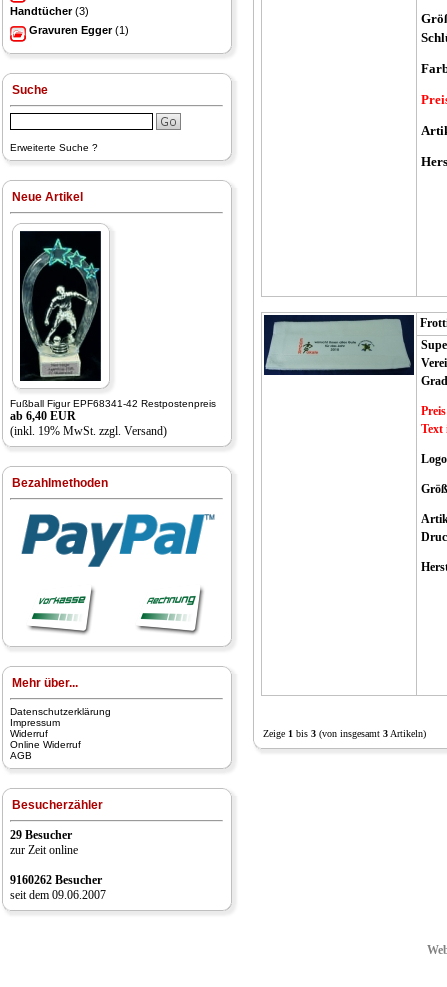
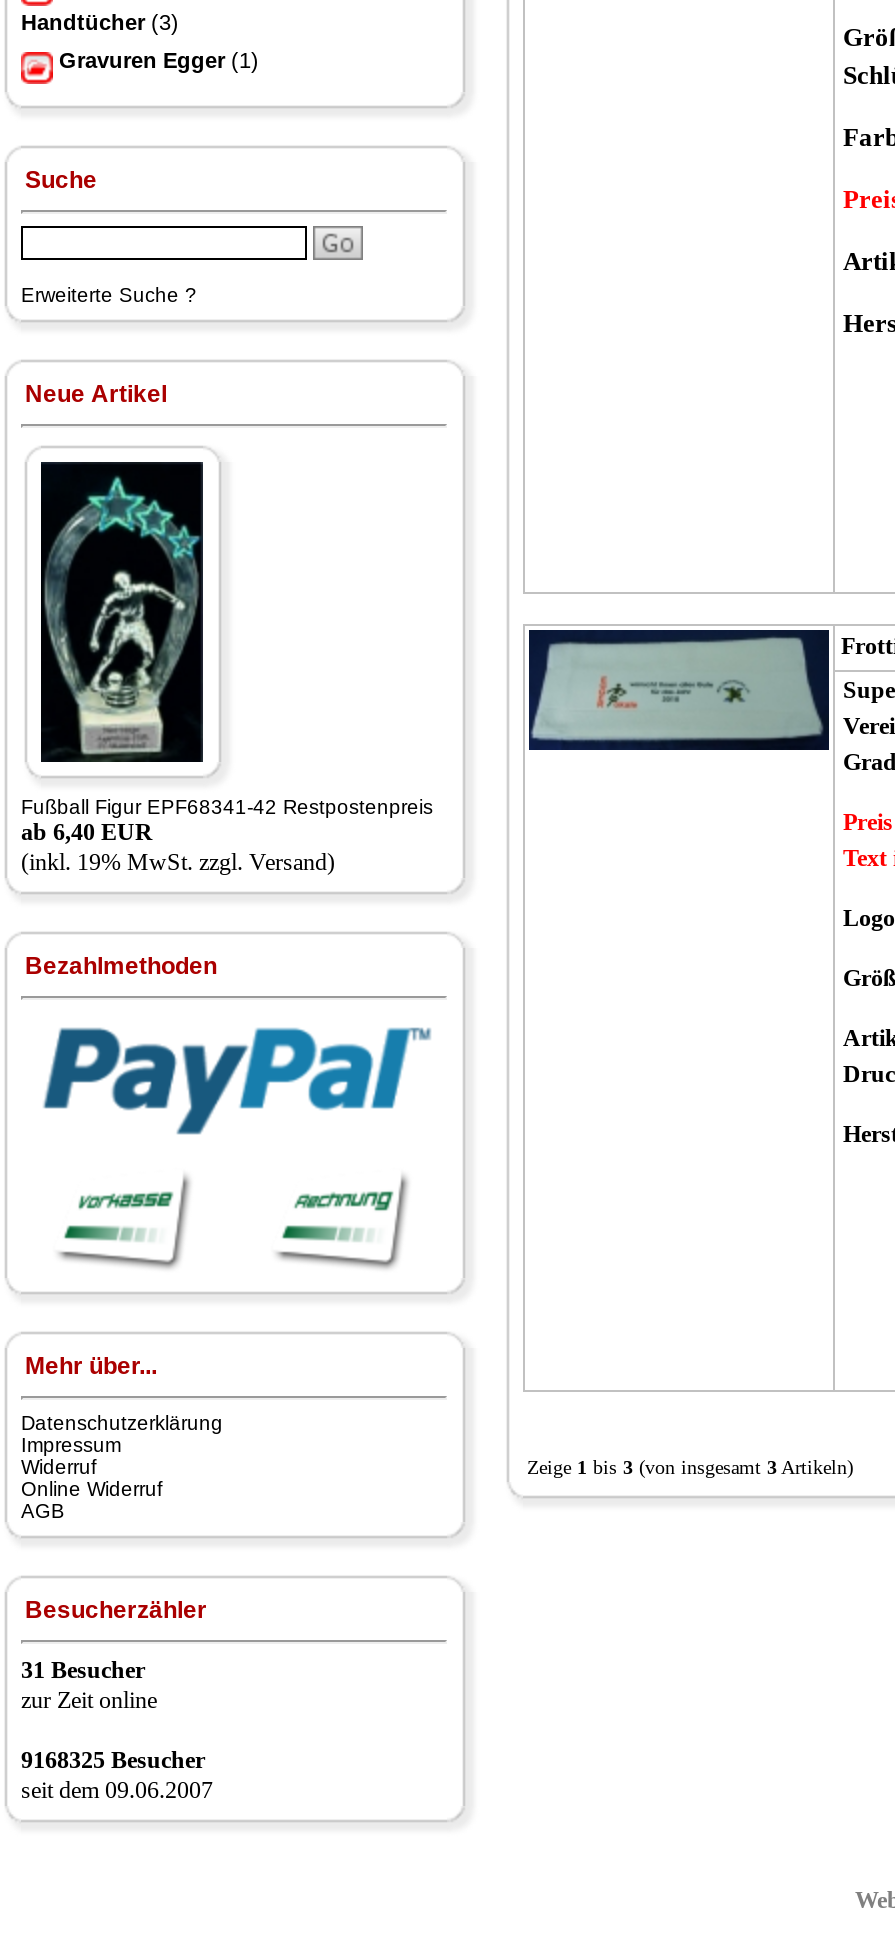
- 29 Besucher
+ 31 Besucher

- 9160262 Besucher
+ 9168325 Besucher
